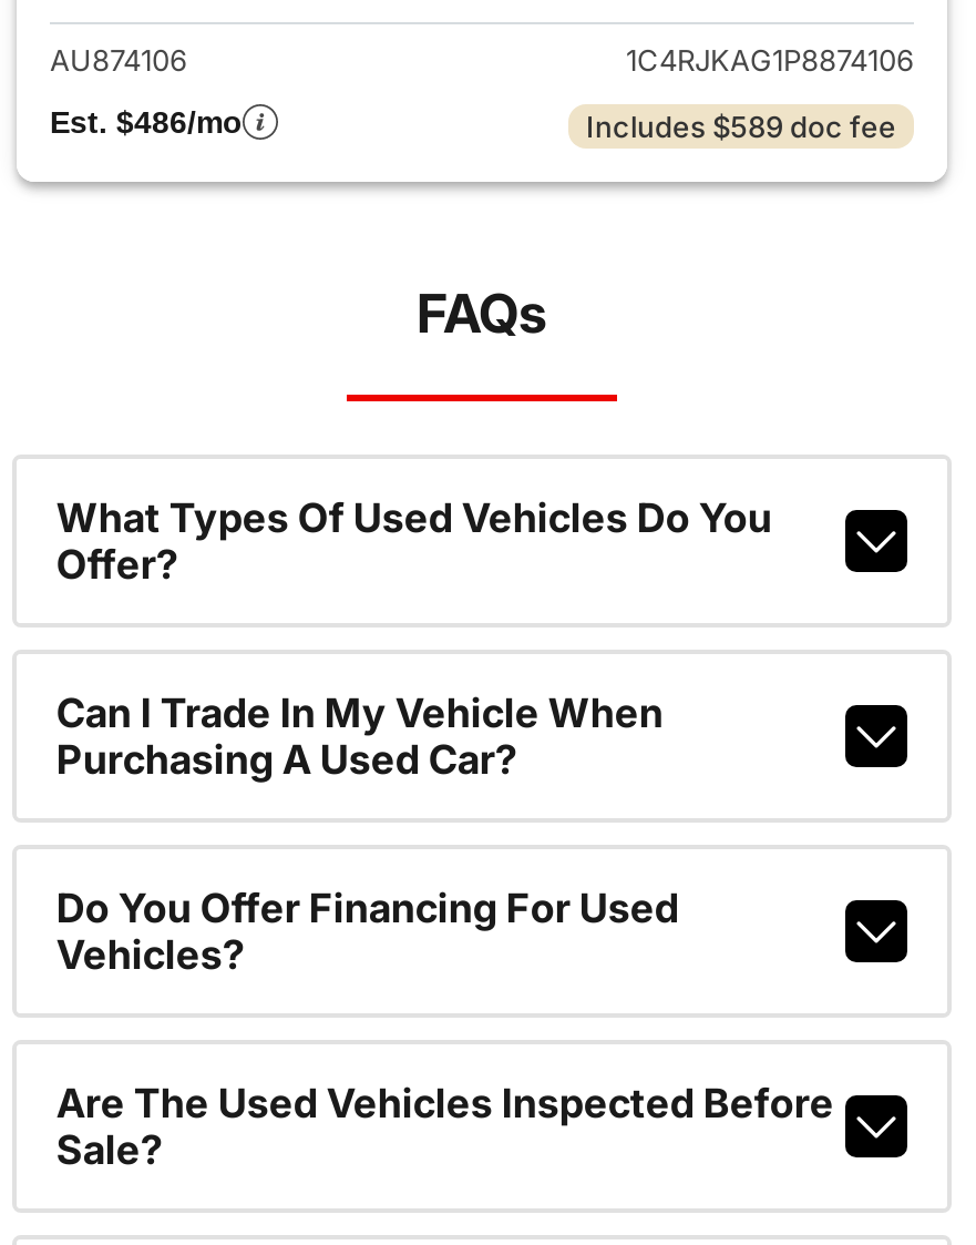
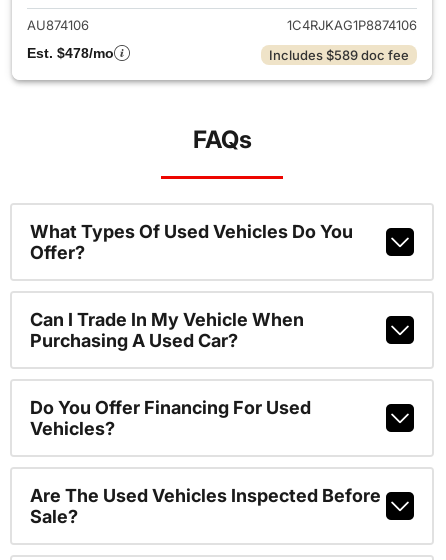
- Est. $486/mo
+ Est. $478/mo
